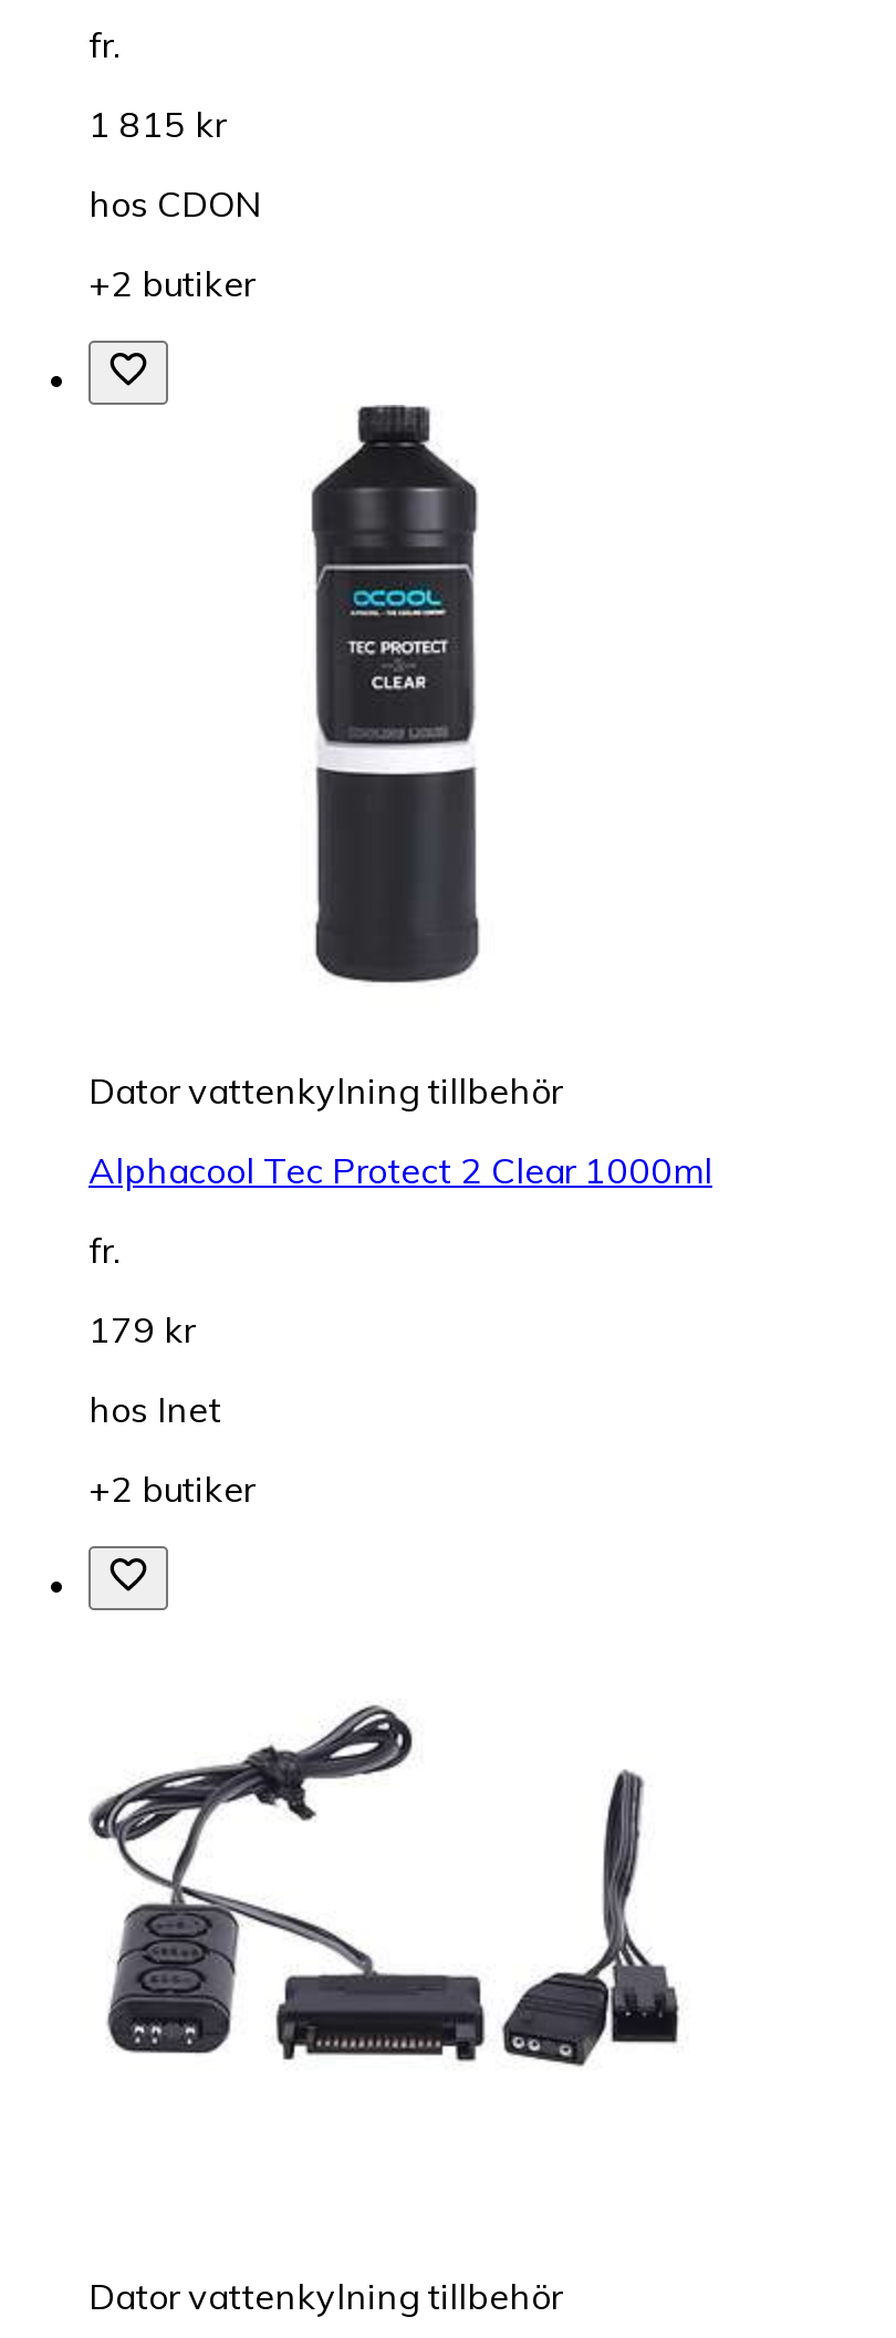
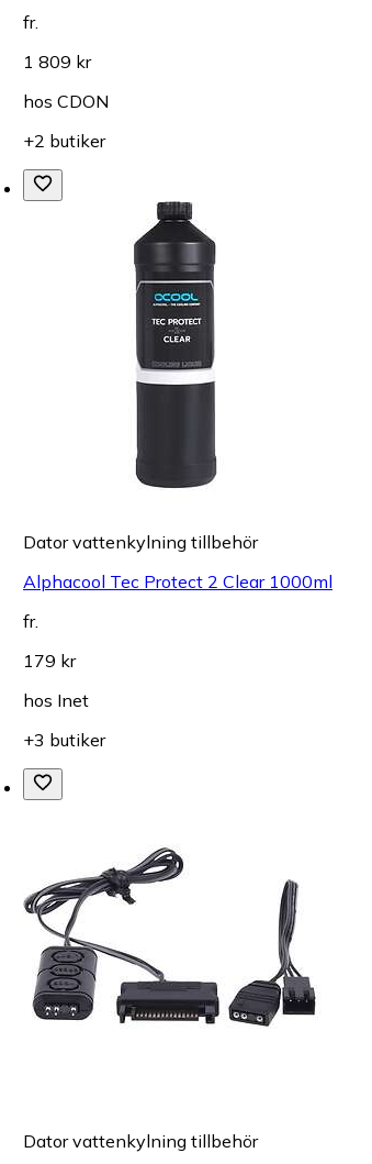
- 1 815 kr
+ 1 809 kr

- +2 butiker
+ +3 butiker
